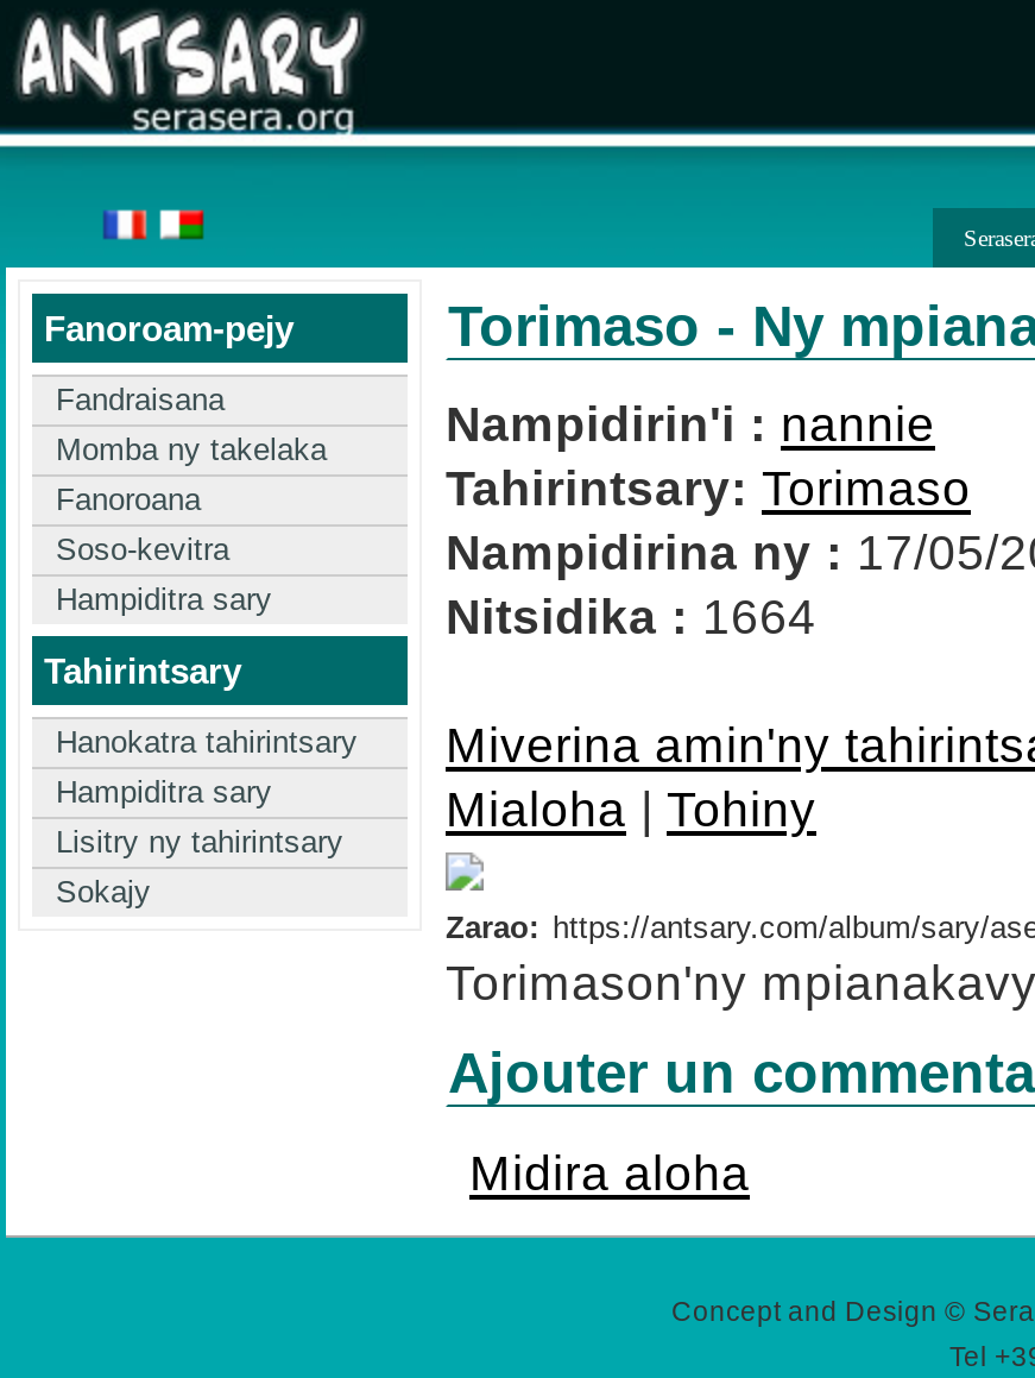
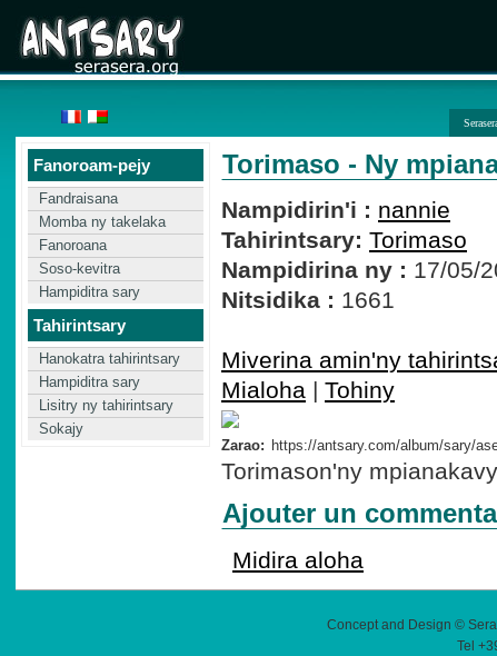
- Nitsidika : 1664
+ Nitsidika : 1661
